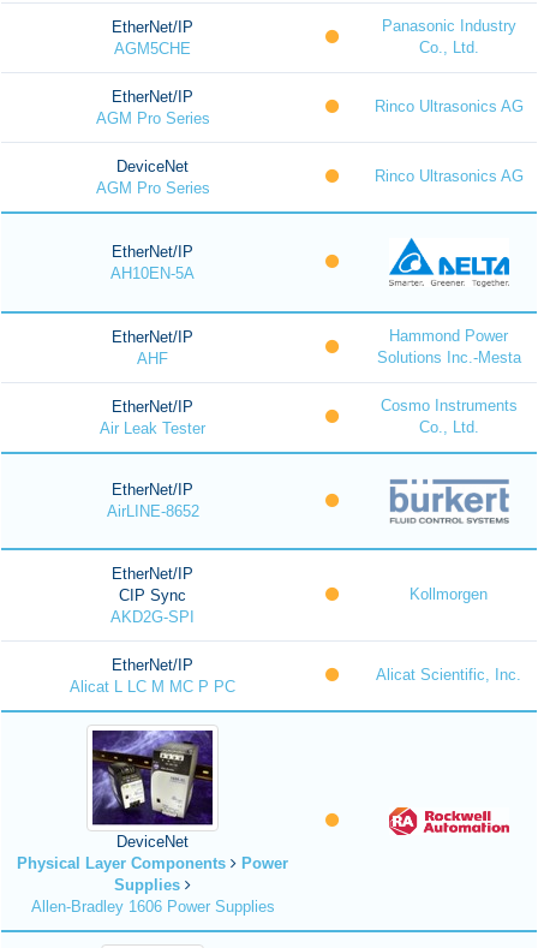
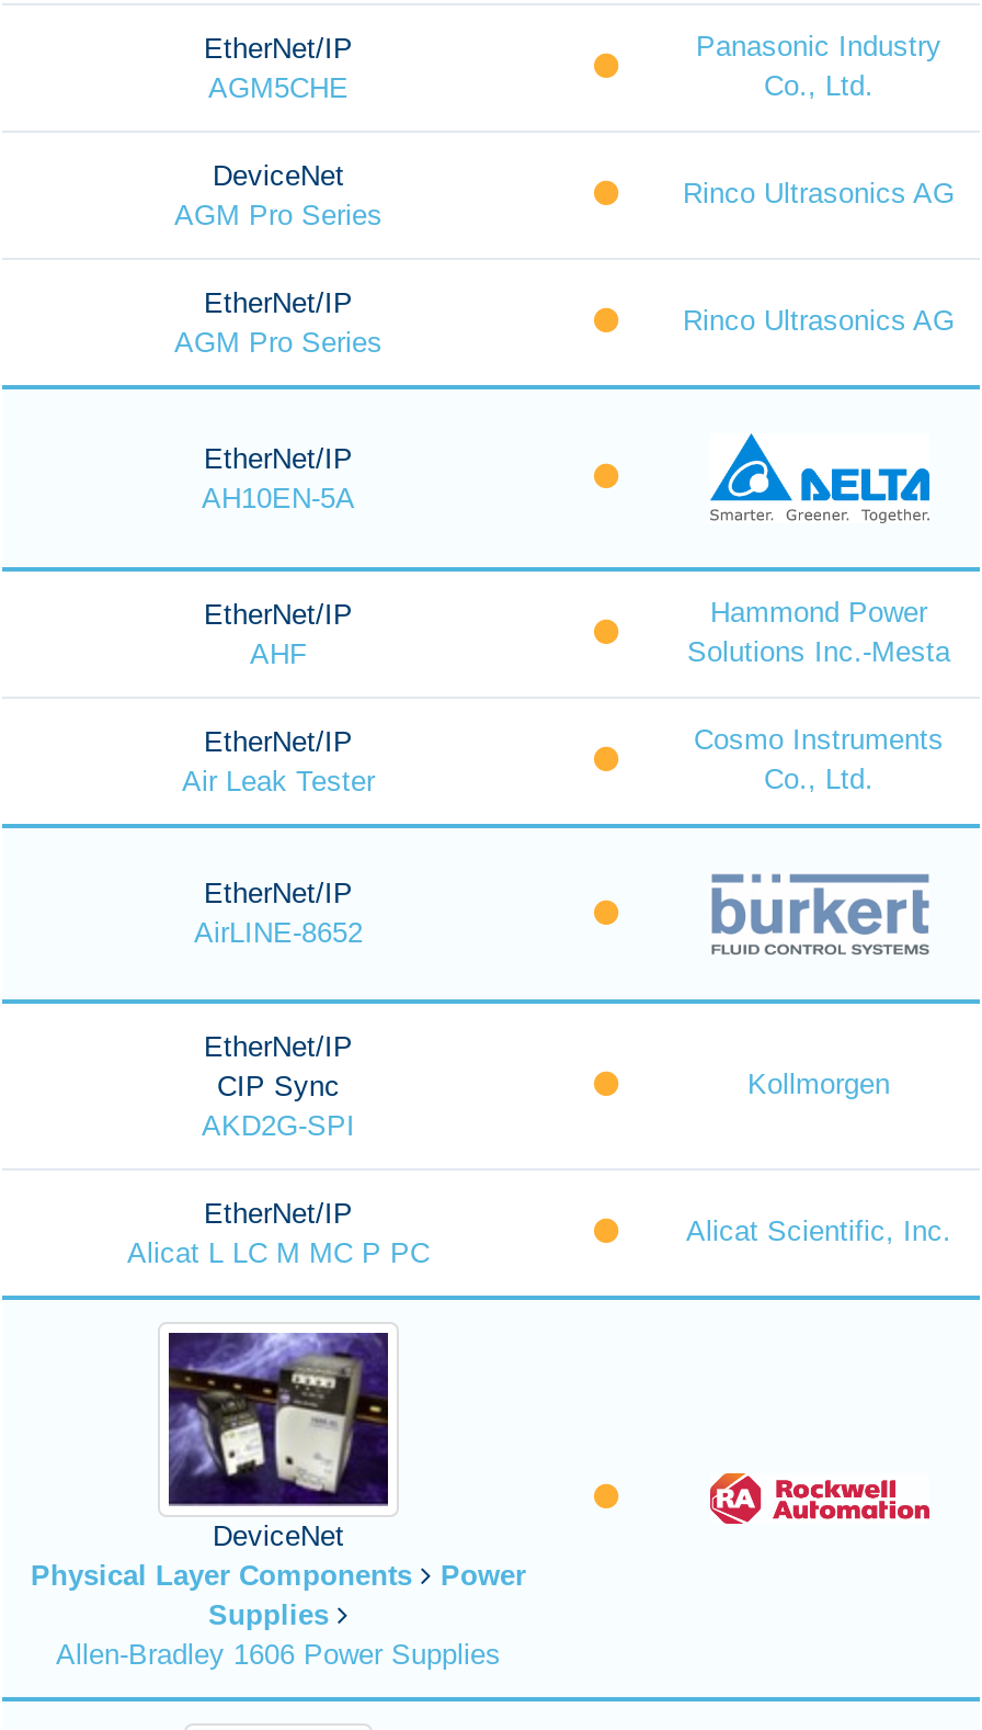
- EtherNet/IP
+ DeviceNet

- DeviceNet
+ EtherNet/IP
